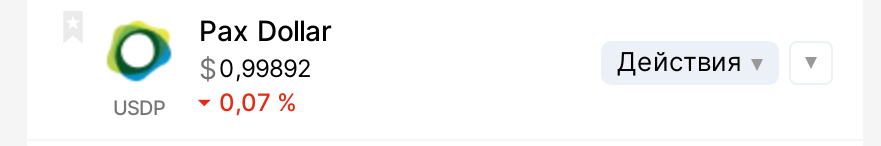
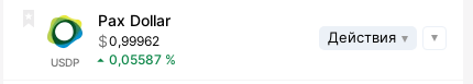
- 0,99892
+ 0,99962

- 0,07
+ 0,05587
